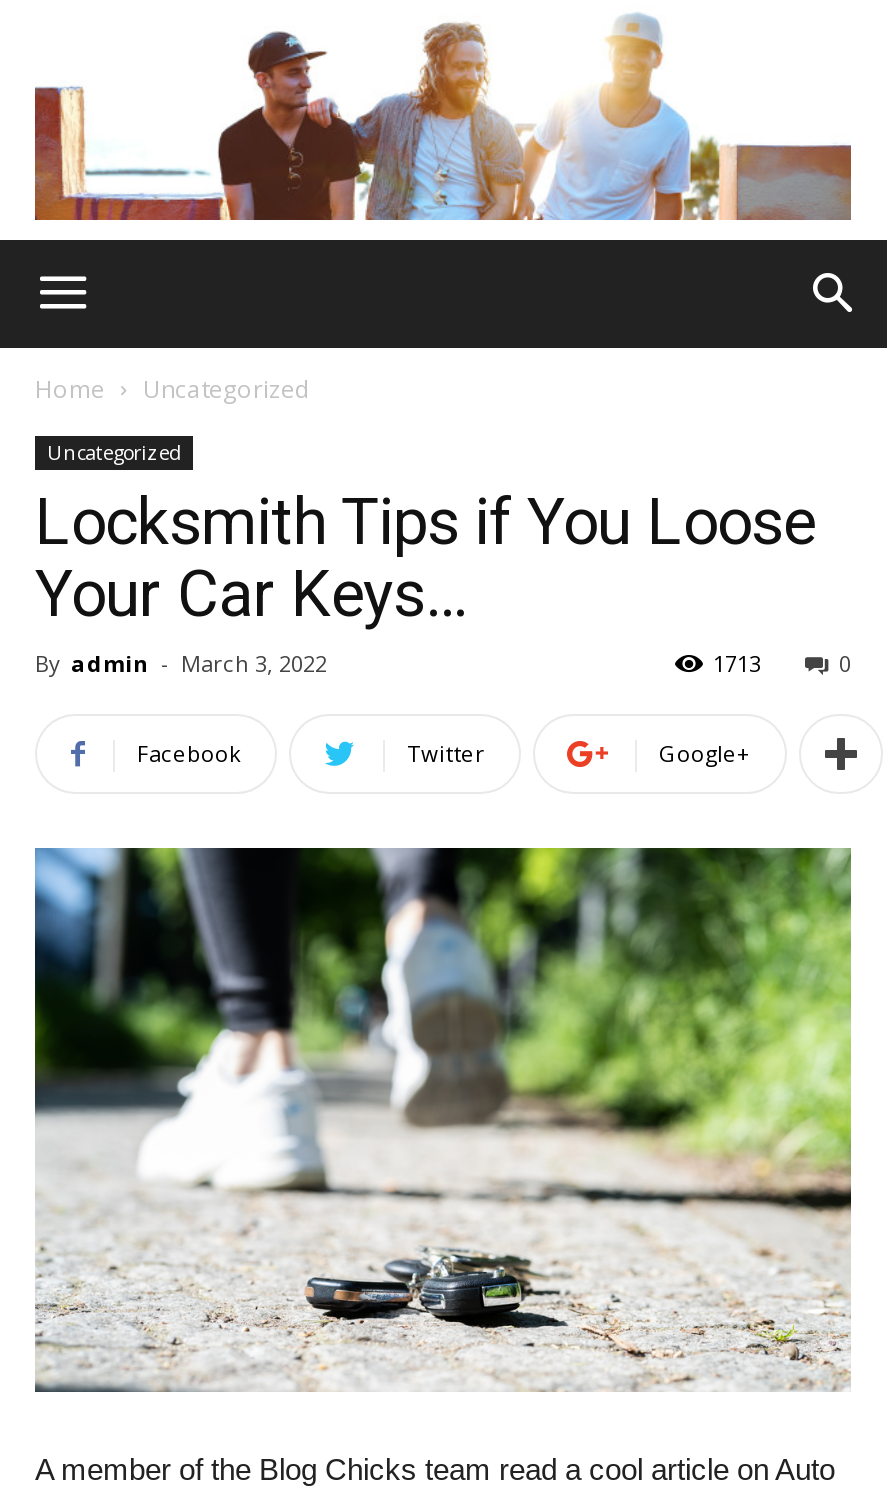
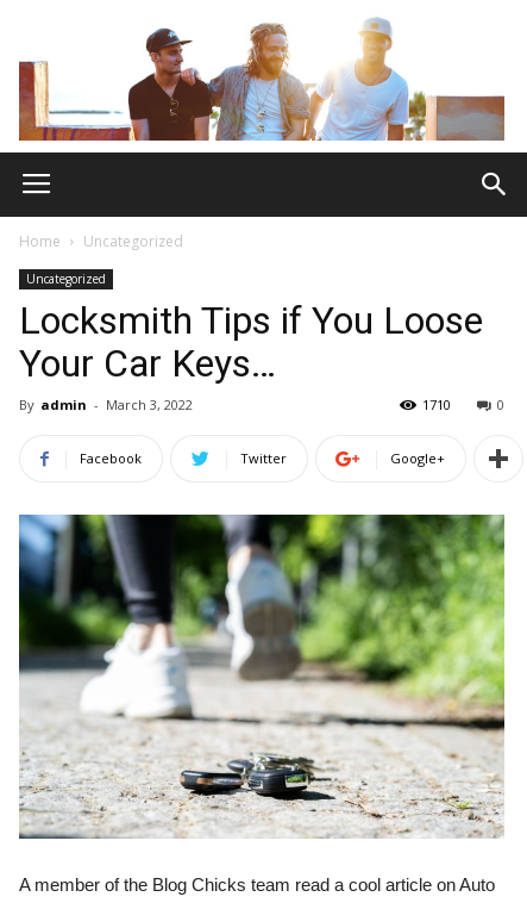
- 1713
+ 1710
